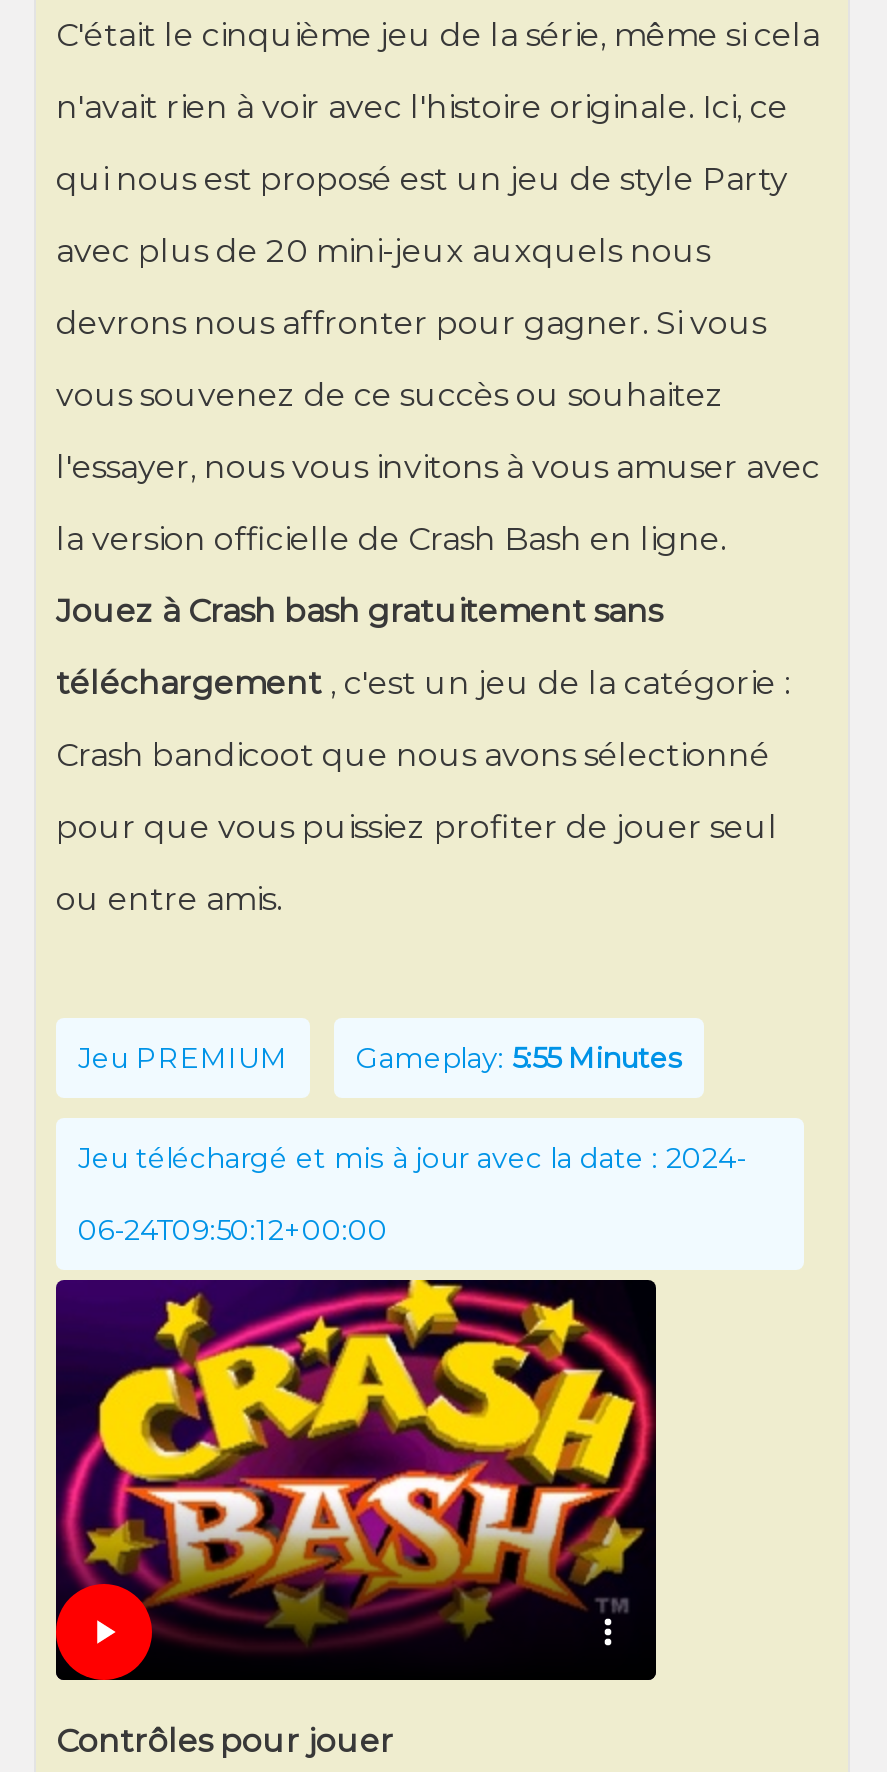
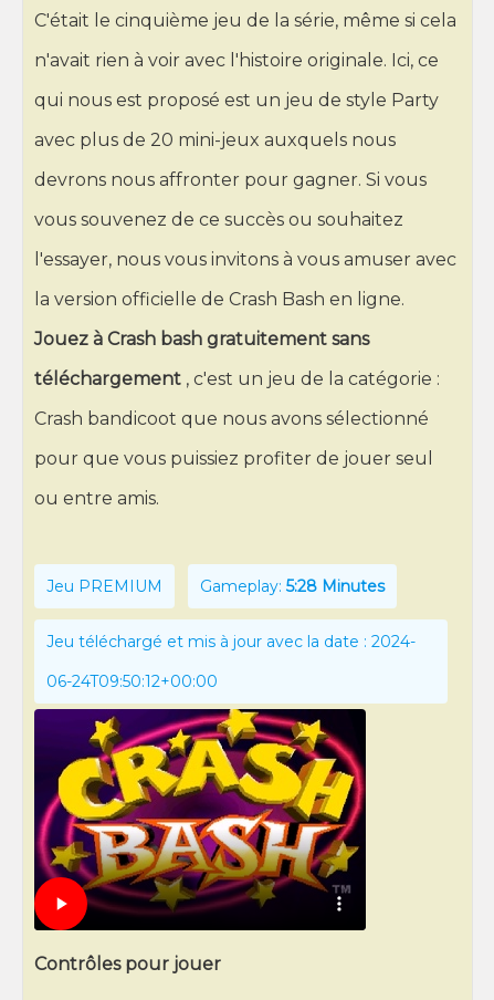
- Gameplay: 5:55 Minutes
+ Gameplay: 5:28 Minutes
